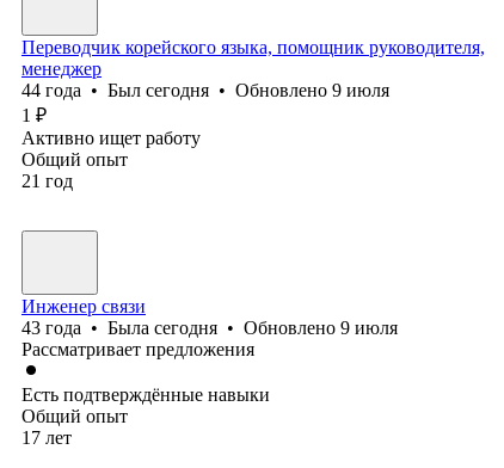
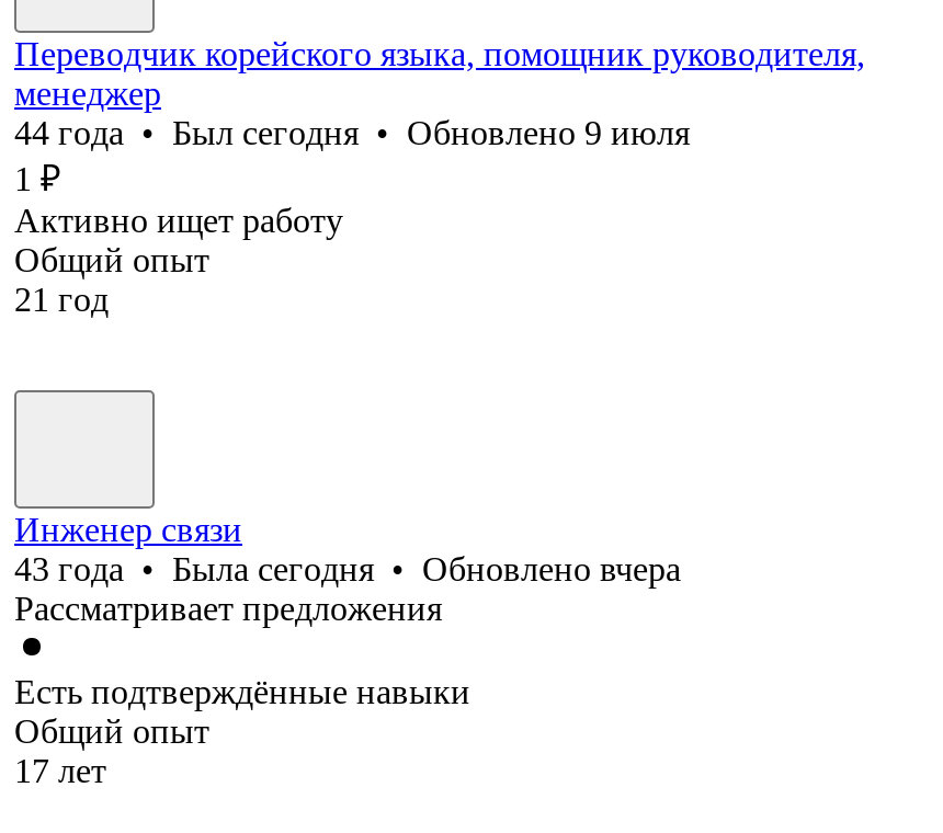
- 43 года • Была сегодня • Обновлено 9 июля
+ 43 года • Была сегодня • Обновлено вчера
